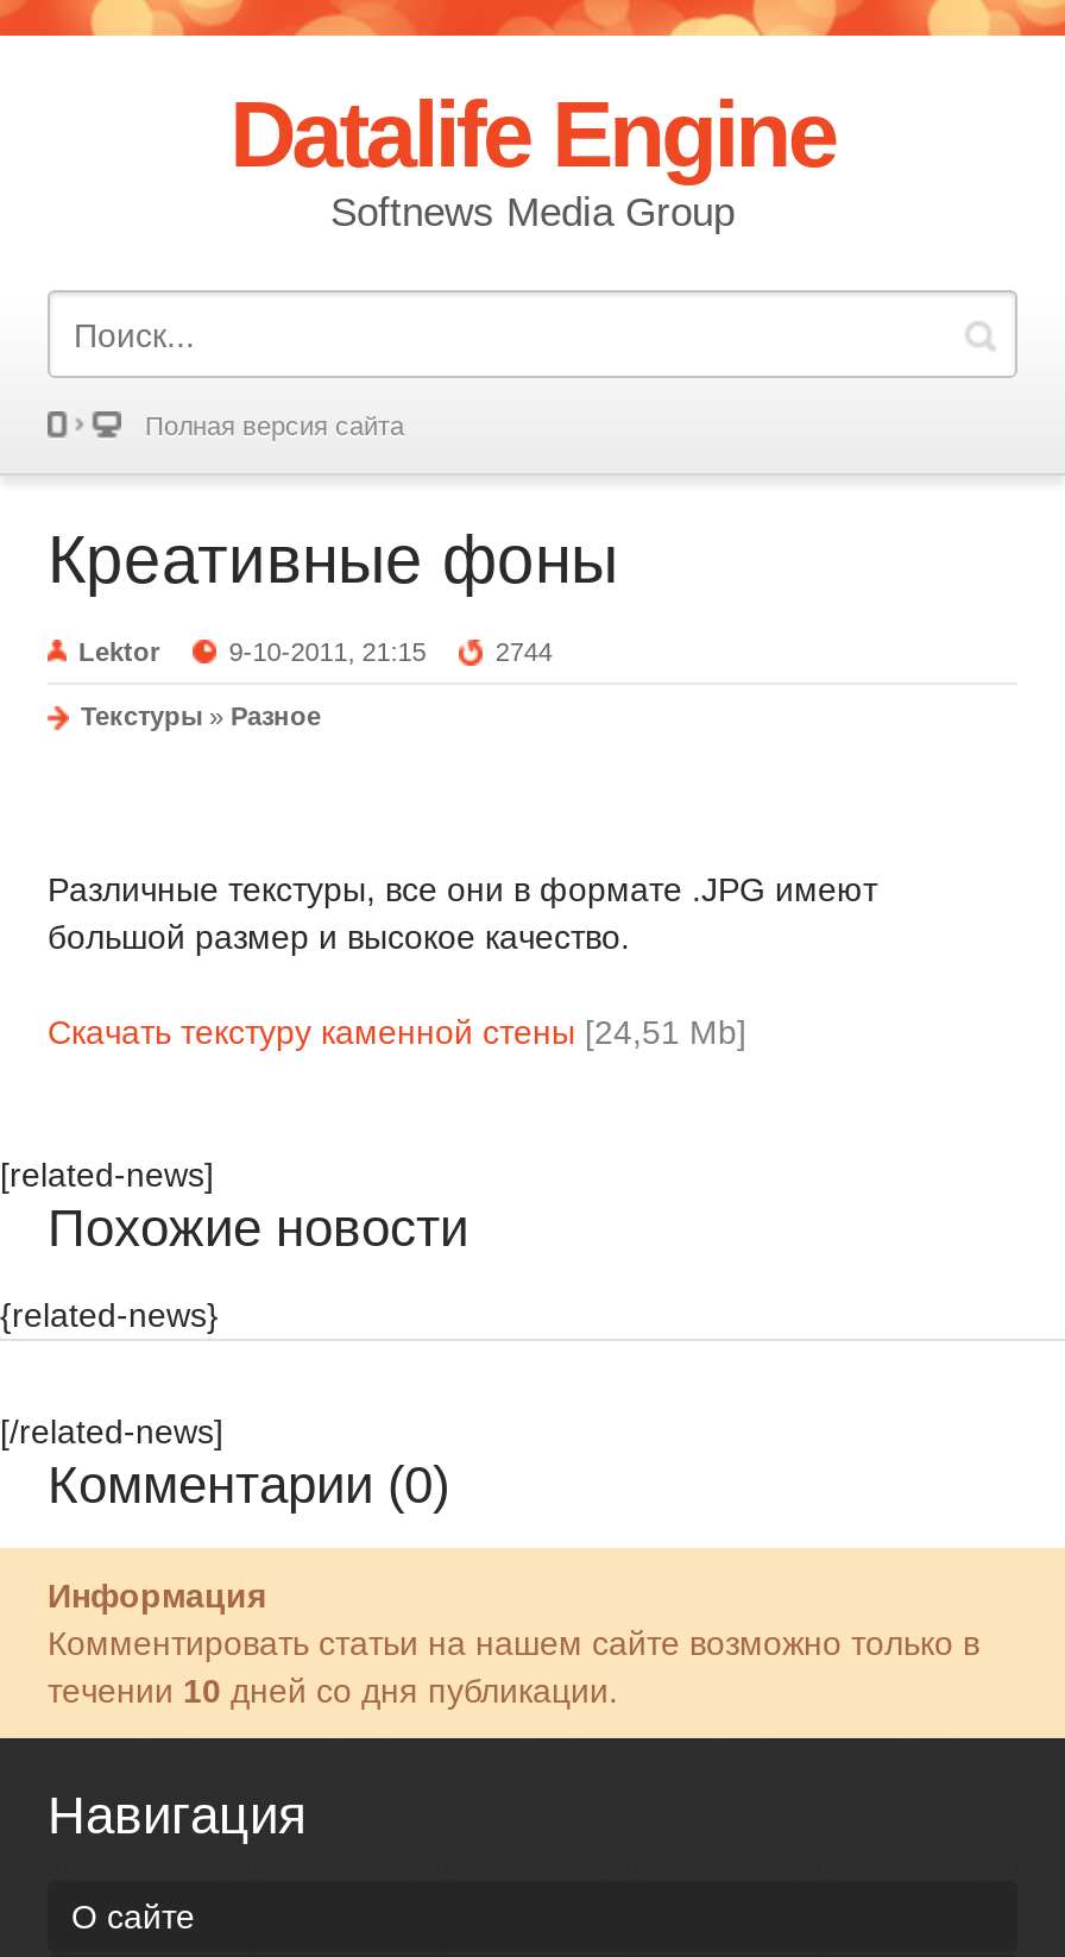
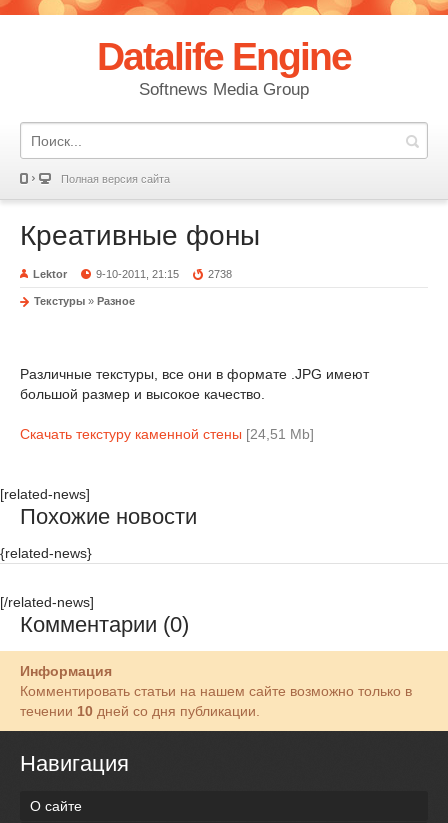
- 2744
+ 2738
